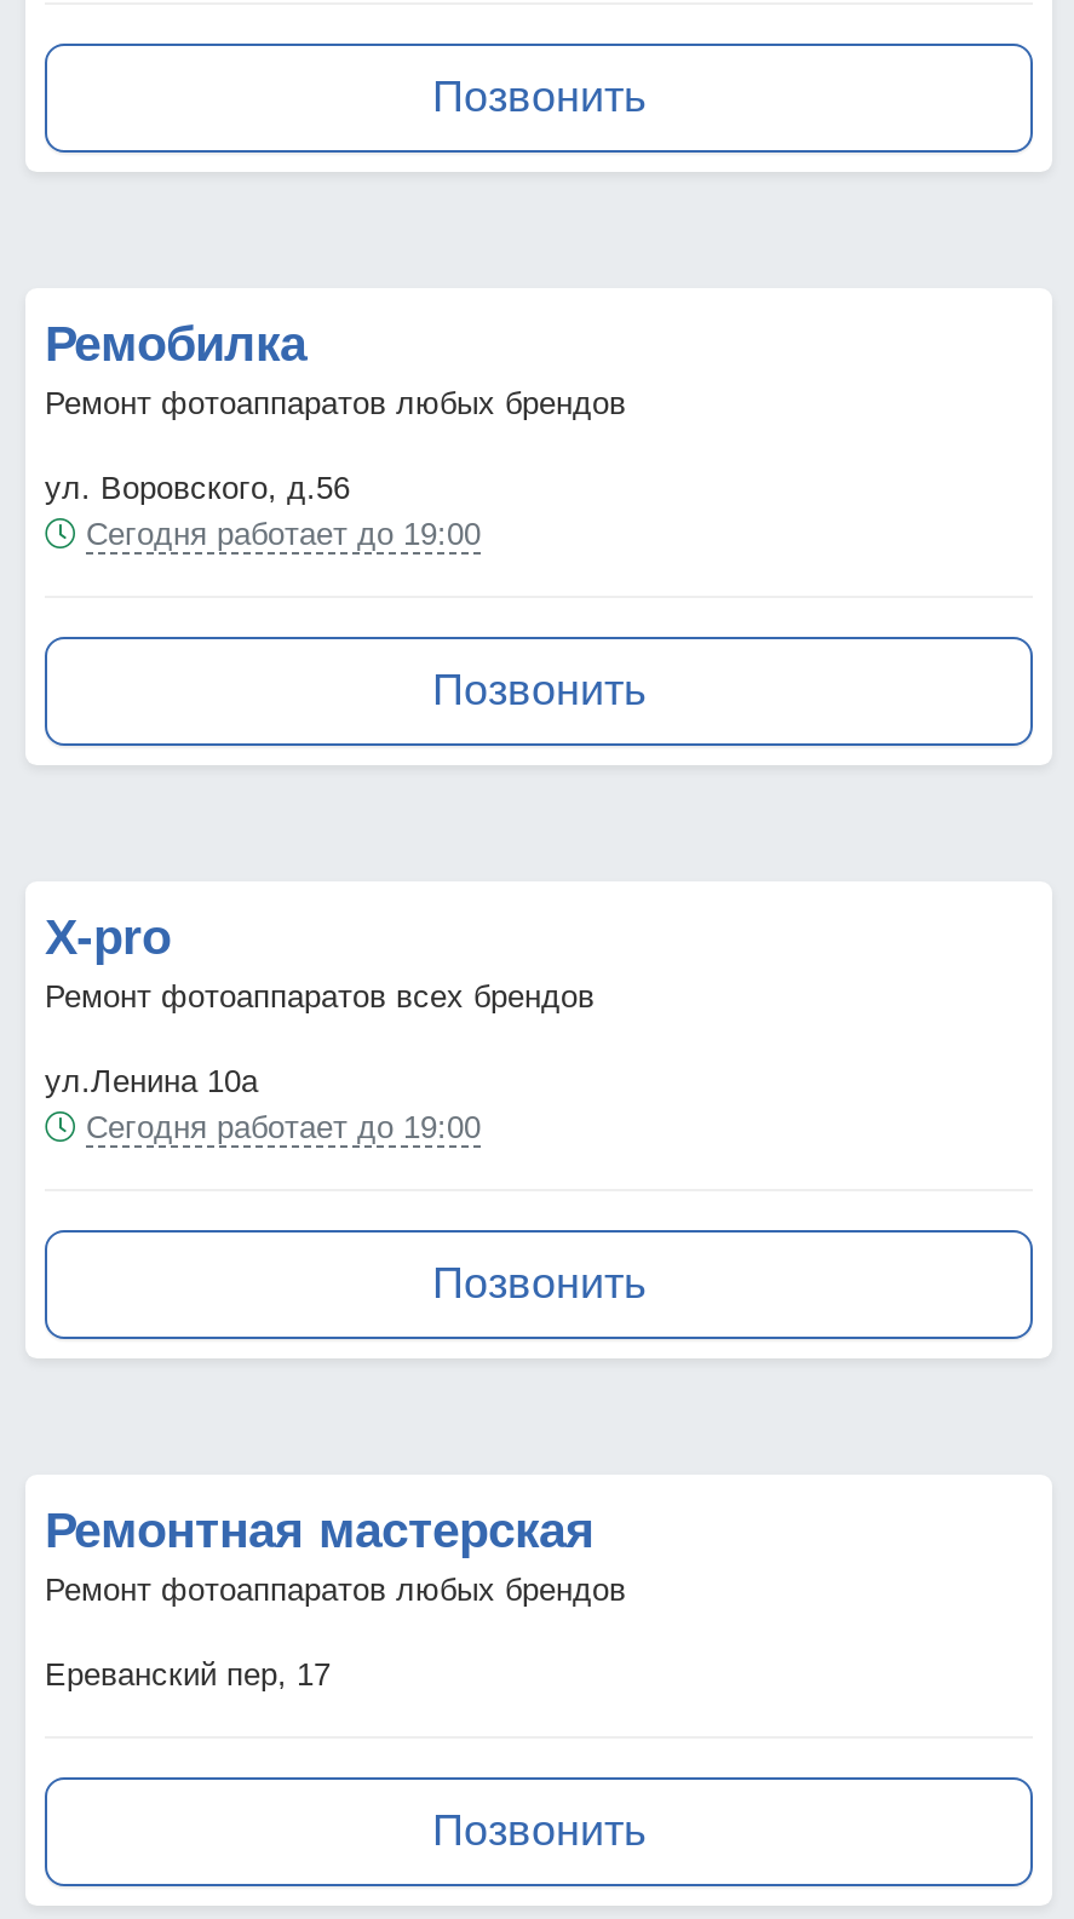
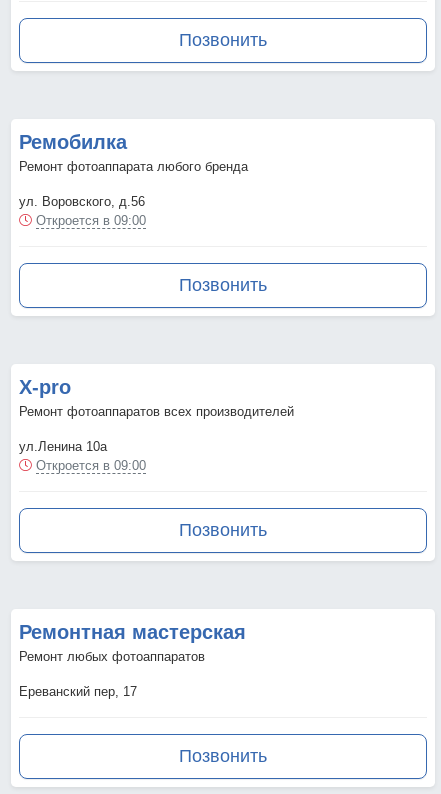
- Ремонт фотоаппаратов любых брендов
+ Ремонт фотоаппарата любого бренда

- Сегодня работает до 19:00
+ Откроется в 09:00

- Ремонт фотоаппаратов всех брендов
+ Ремонт фотоаппаратов всех производителей

- Сегодня работает до 19:00
+ Откроется в 09:00

- Ремонт фотоаппаратов любых брендов
+ Ремонт любых фотоаппаратов
